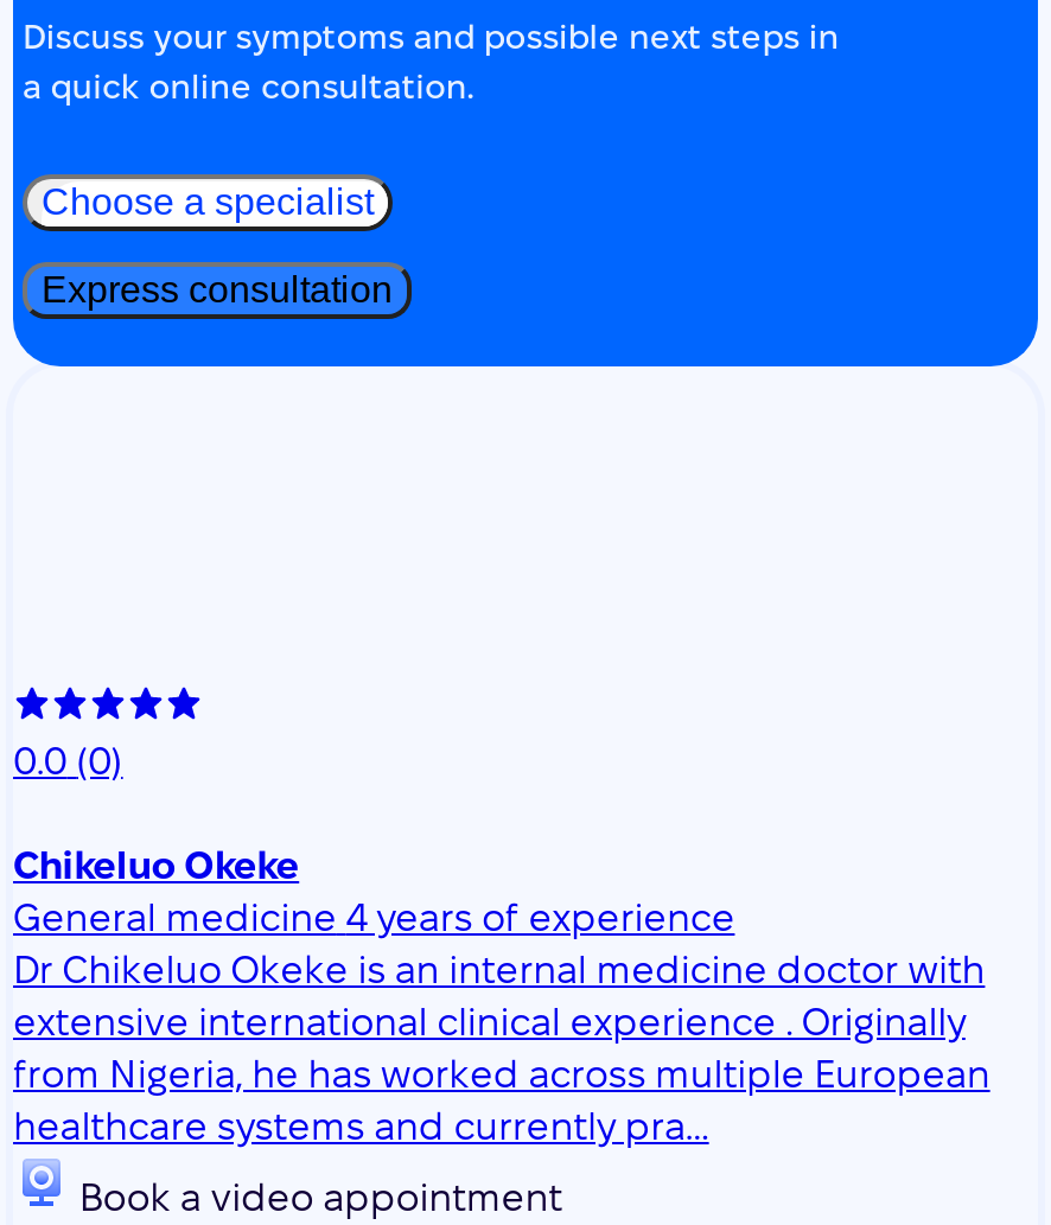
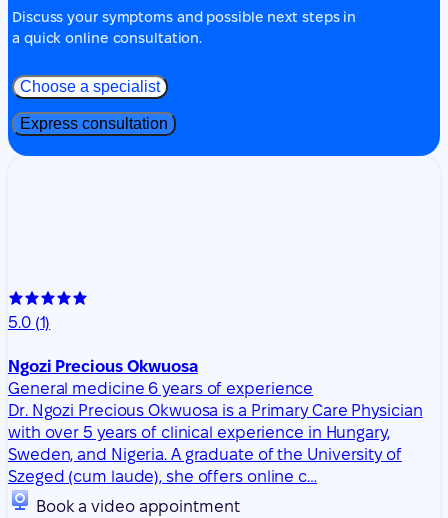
- 0.0 (0)
+ 5.0 (1)

- Chikeluo Okeke
- General medicine 4 years of experience
- Dr Chikeluo Okeke is an internal medicine doctor with
- extensive international clinical experience . Originally
- from Nigeria, he has worked across multiple European
- healthcare systems and currently pra…
+ Ngozi Precious Okwuosa
+ General medicine 6 years of experience
+ Dr. Ngozi Precious Okwuosa is a Primary Care Physician
+ with over 5 years of clinical experience in Hungary,
+ Sweden, and Nigeria. A graduate of the University of
+ Szeged (cum laude), she offers online c…
